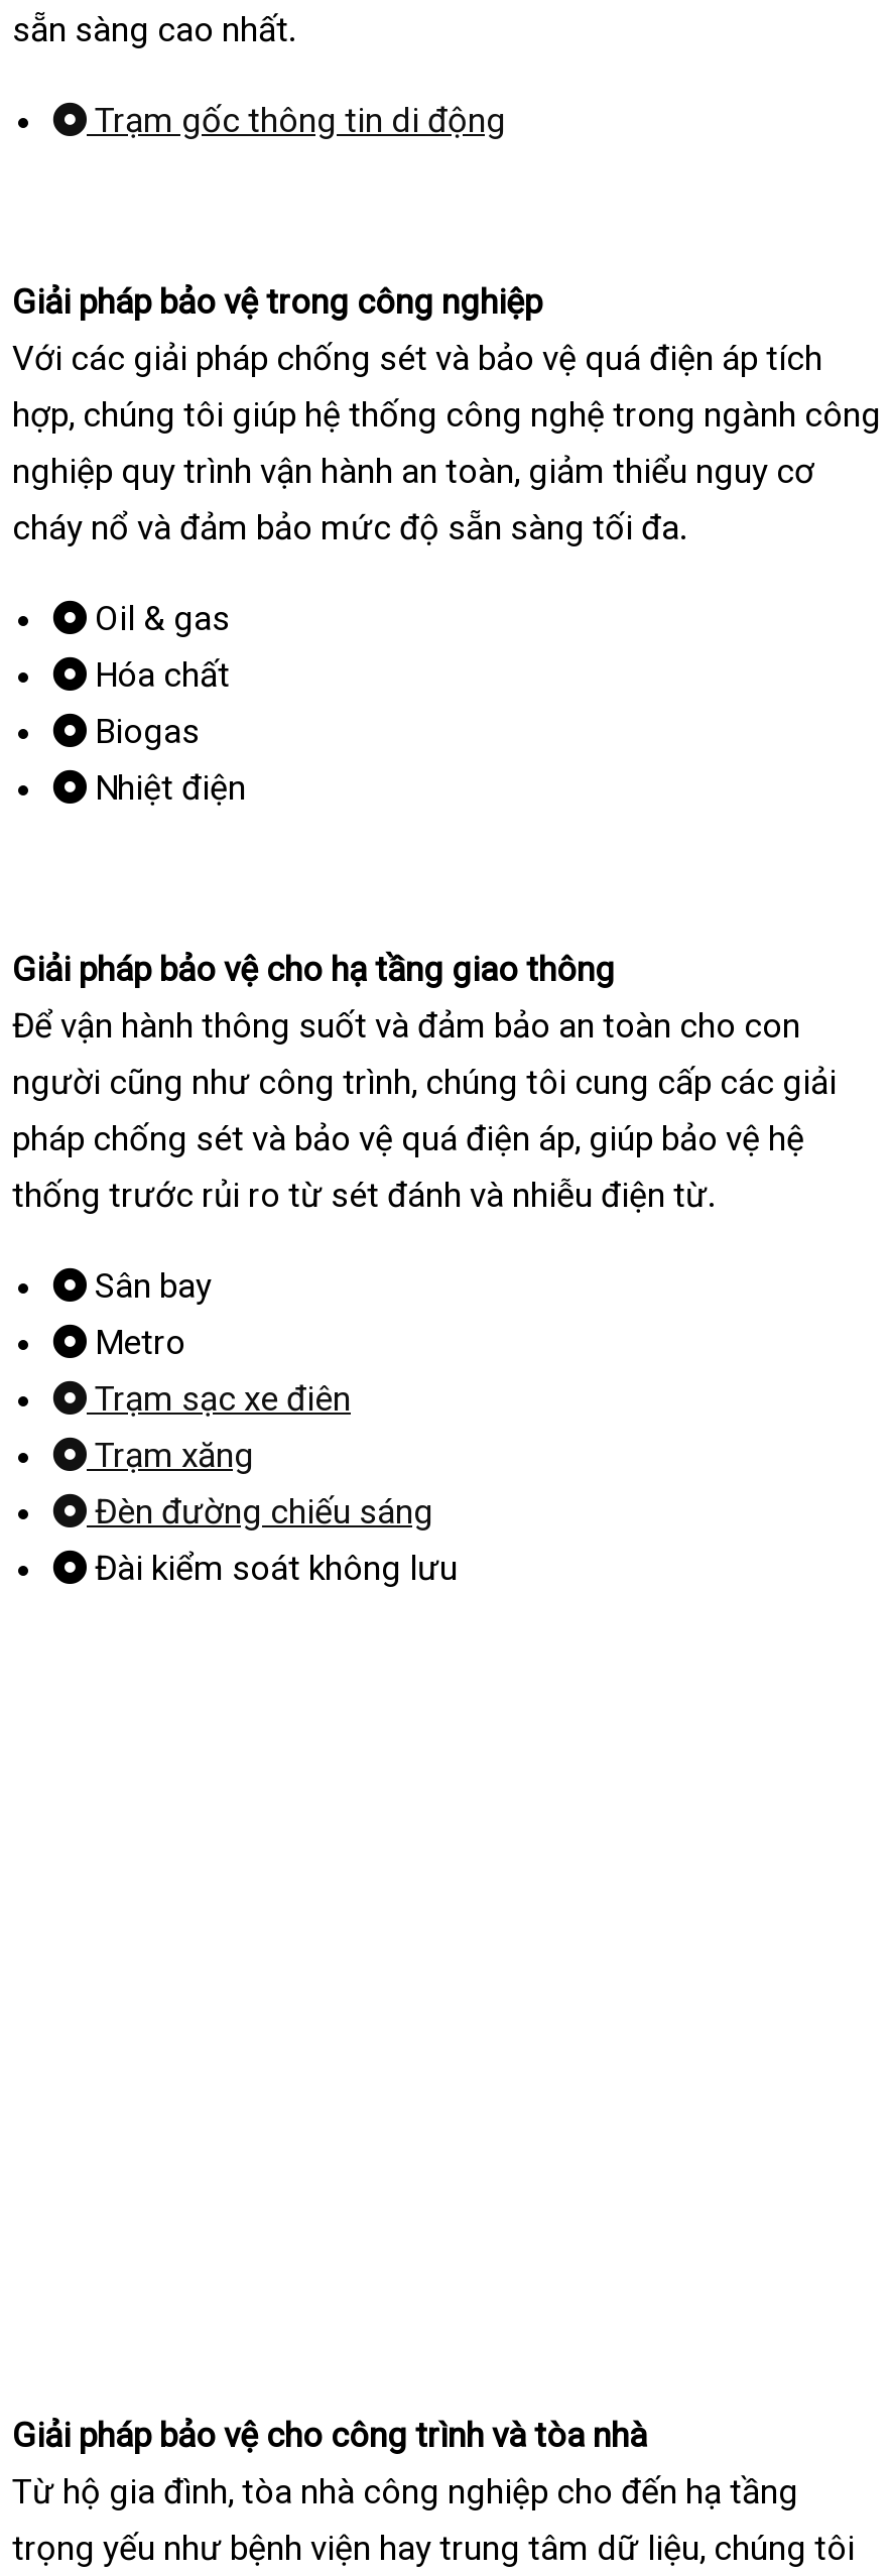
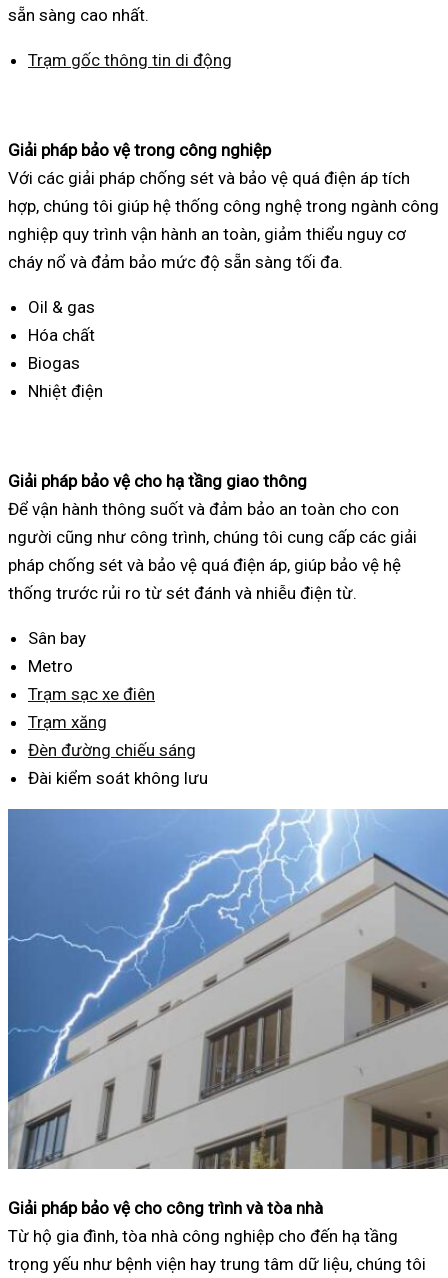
+ [image]
